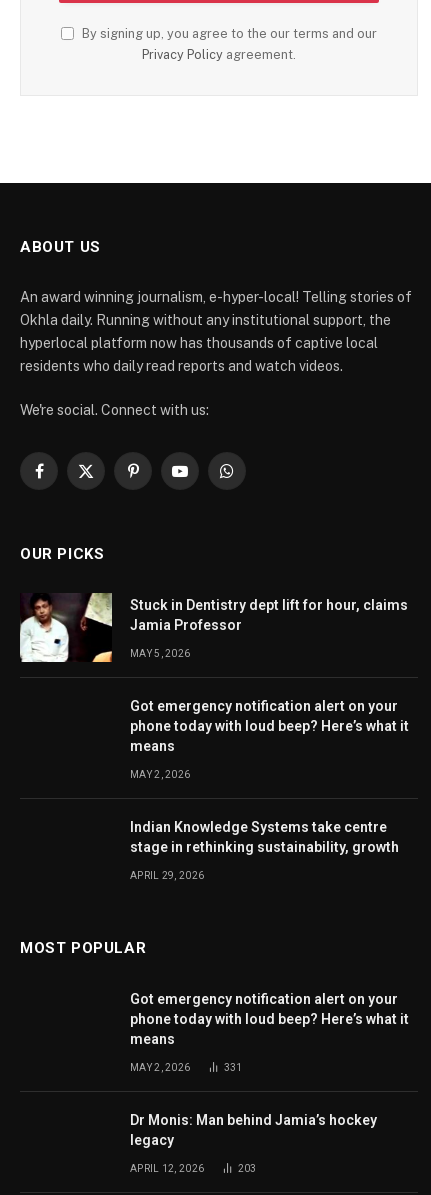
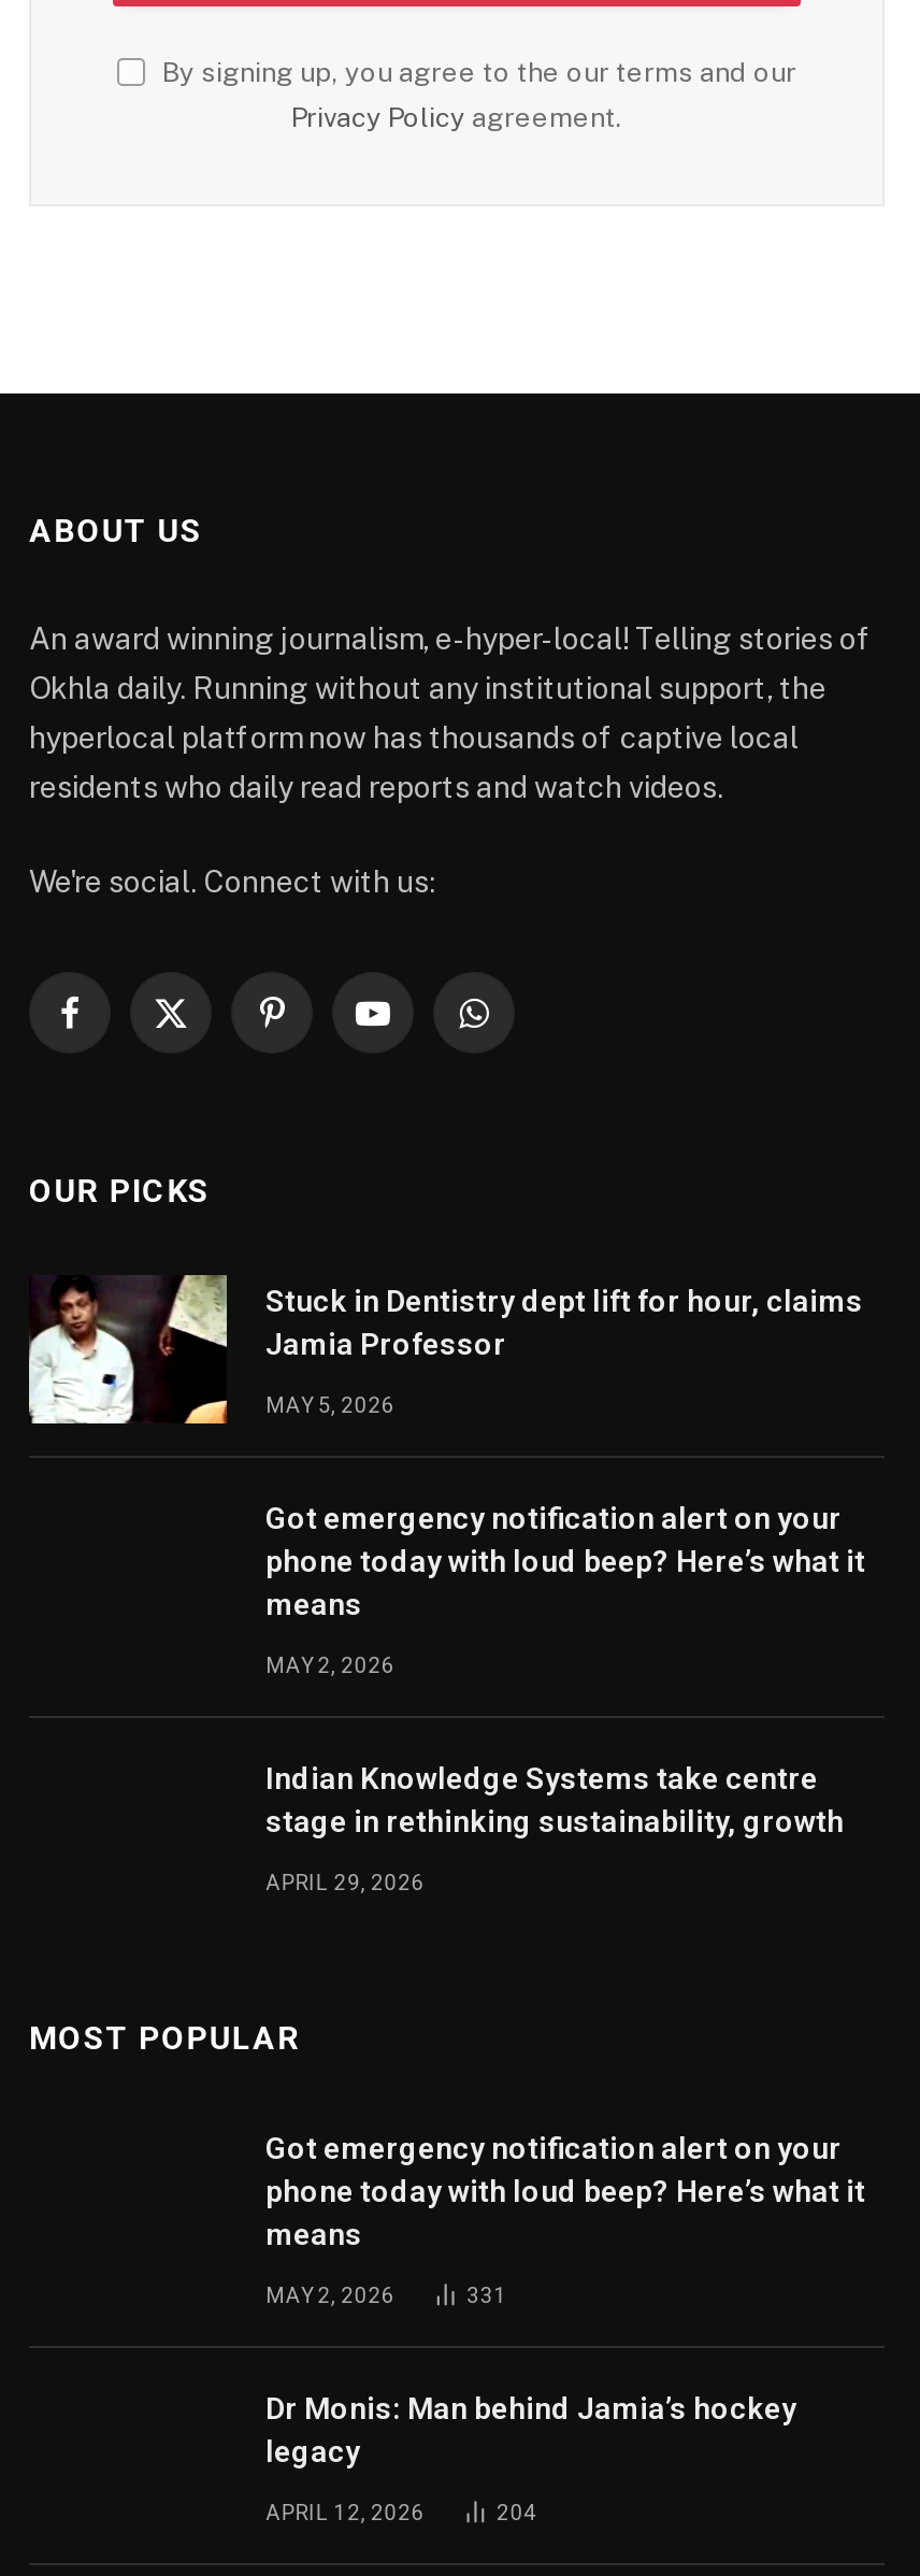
- 203
+ 204
